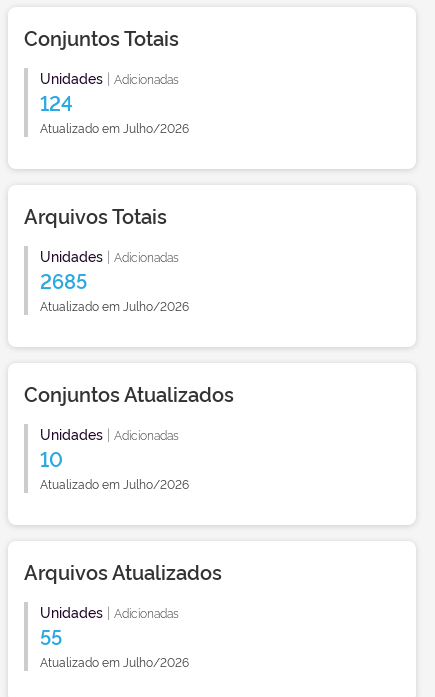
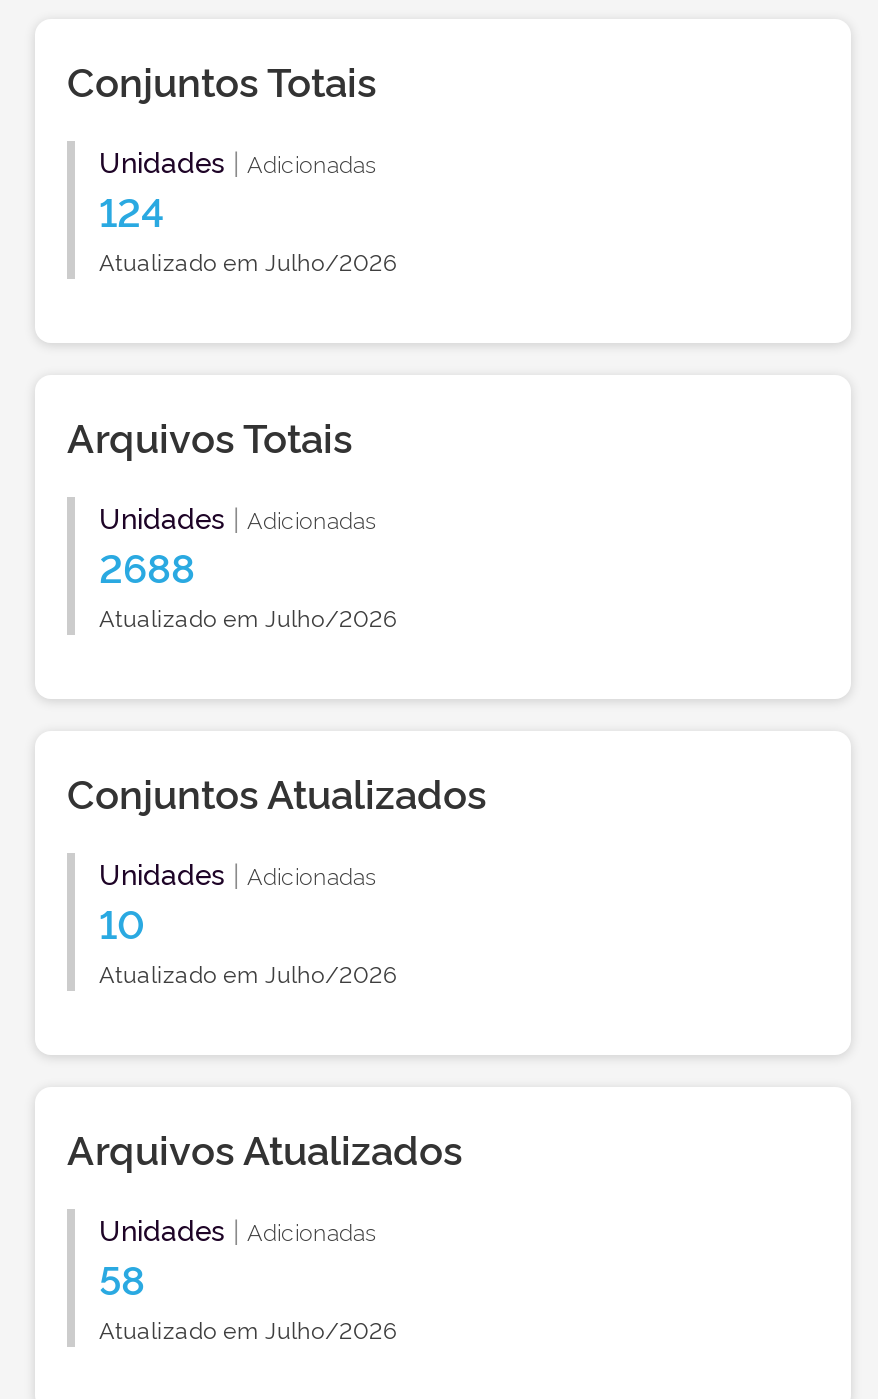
- 2685
+ 2688

- 55
+ 58
